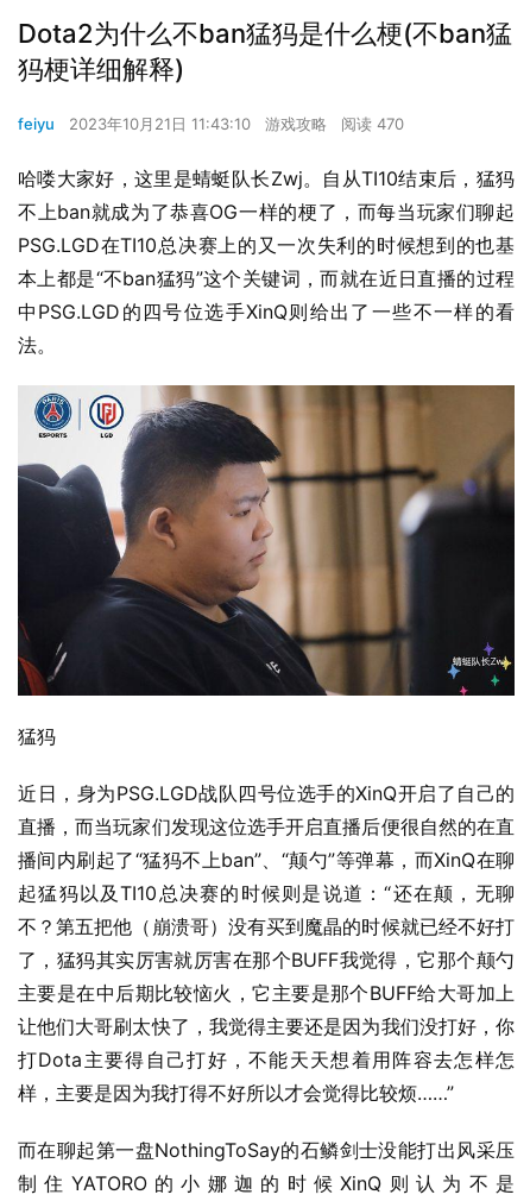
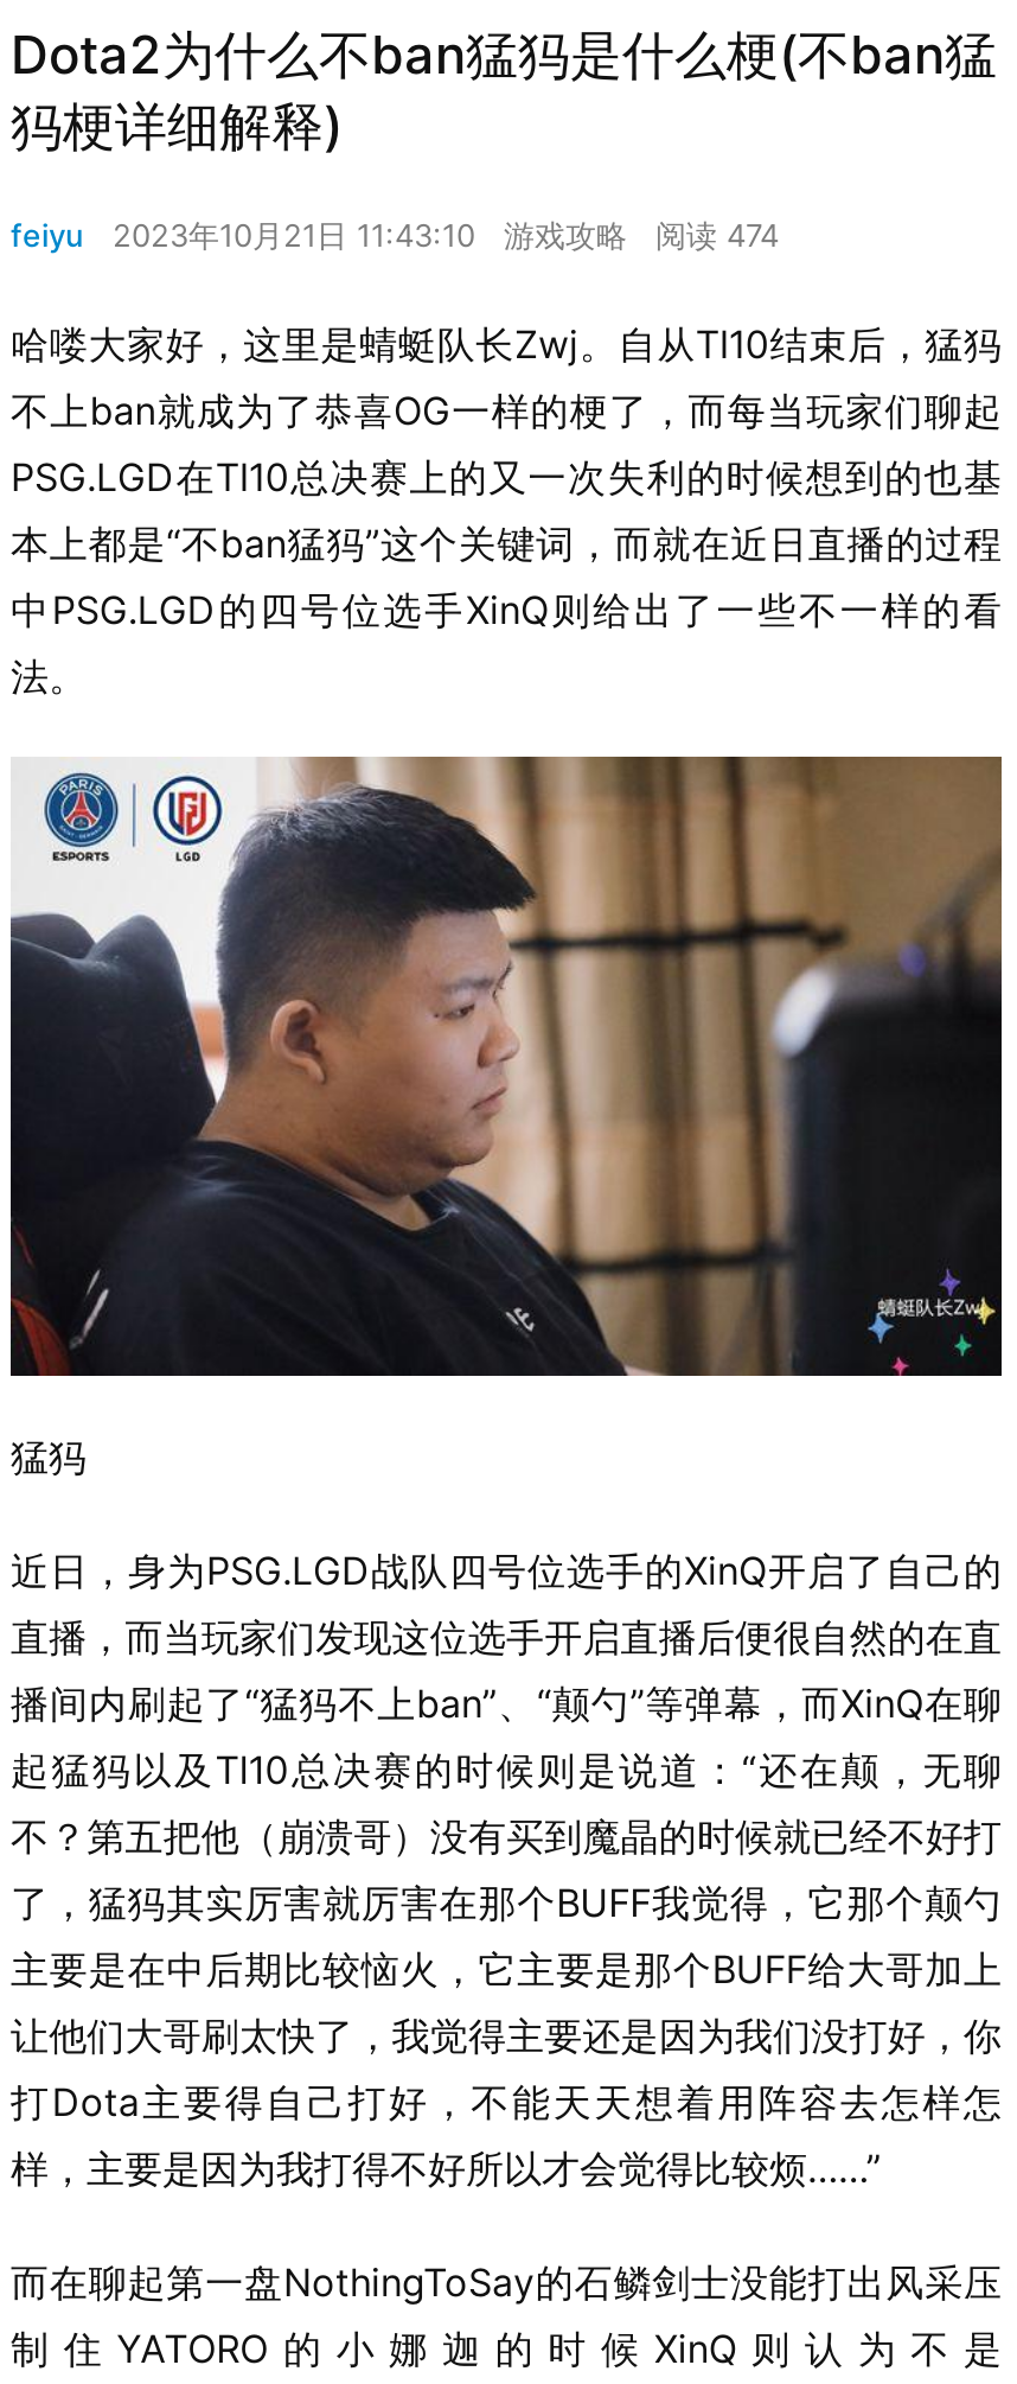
- feiyu 2023年10月21日 11:43:10 游戏攻略 阅读 470
+ feiyu 2023年10月21日 11:43:10 游戏攻略 阅读 474
